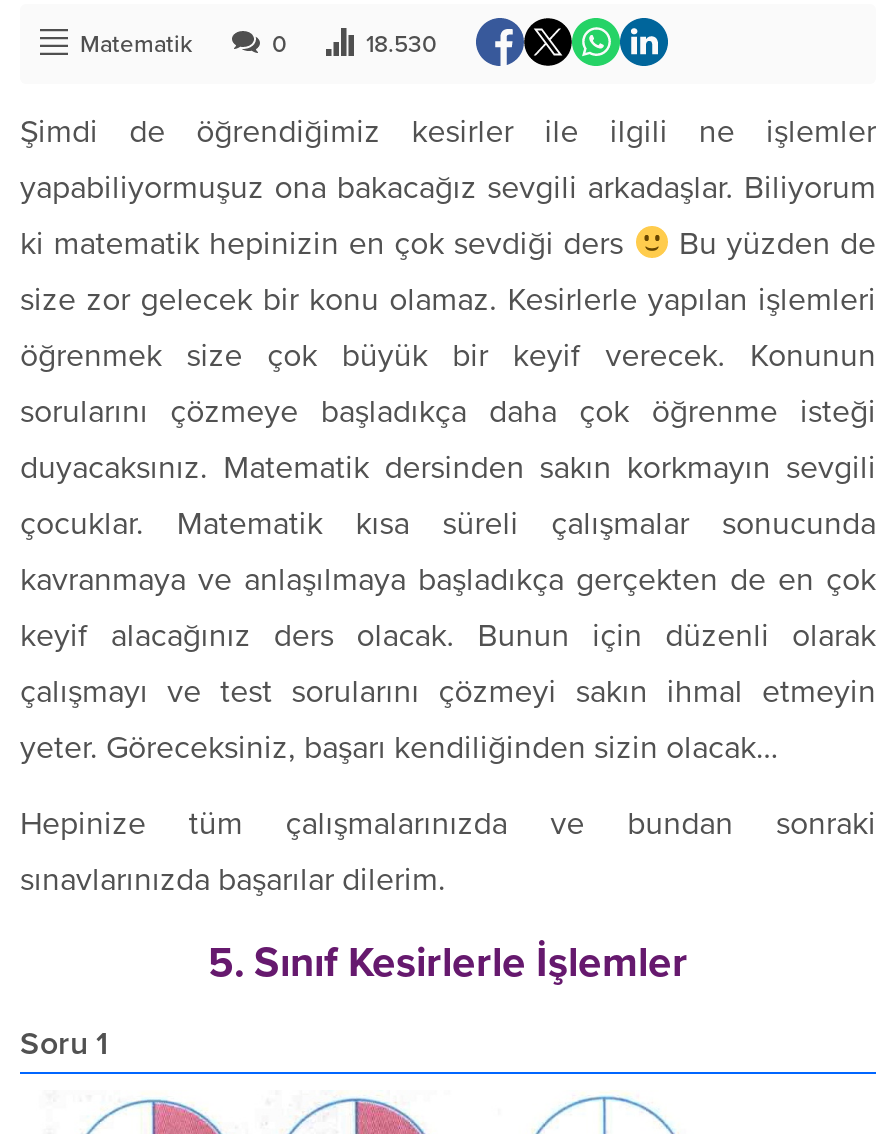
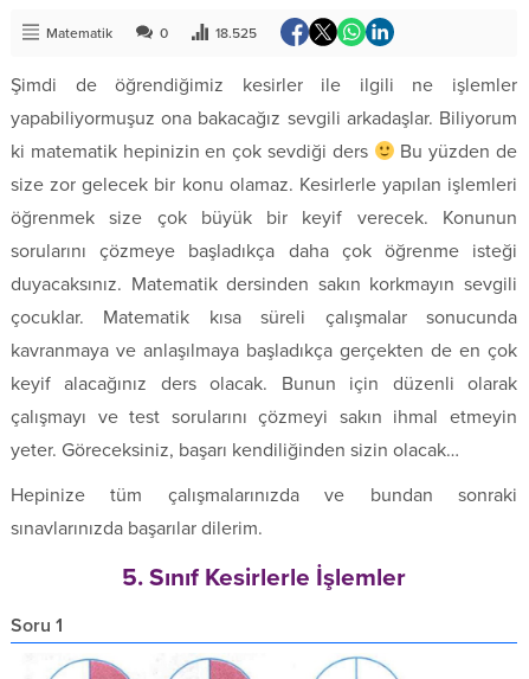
- 18.530
+ 18.525
